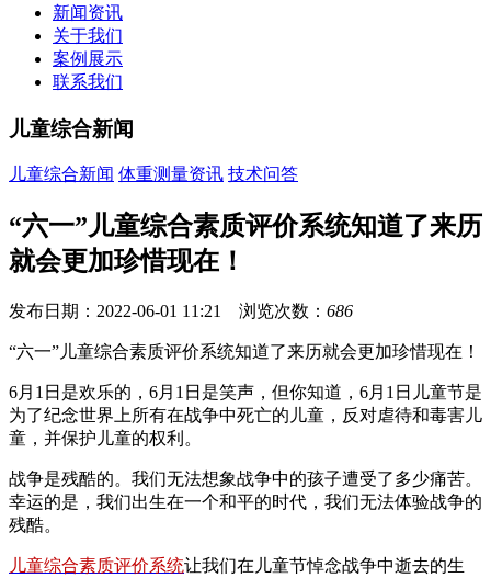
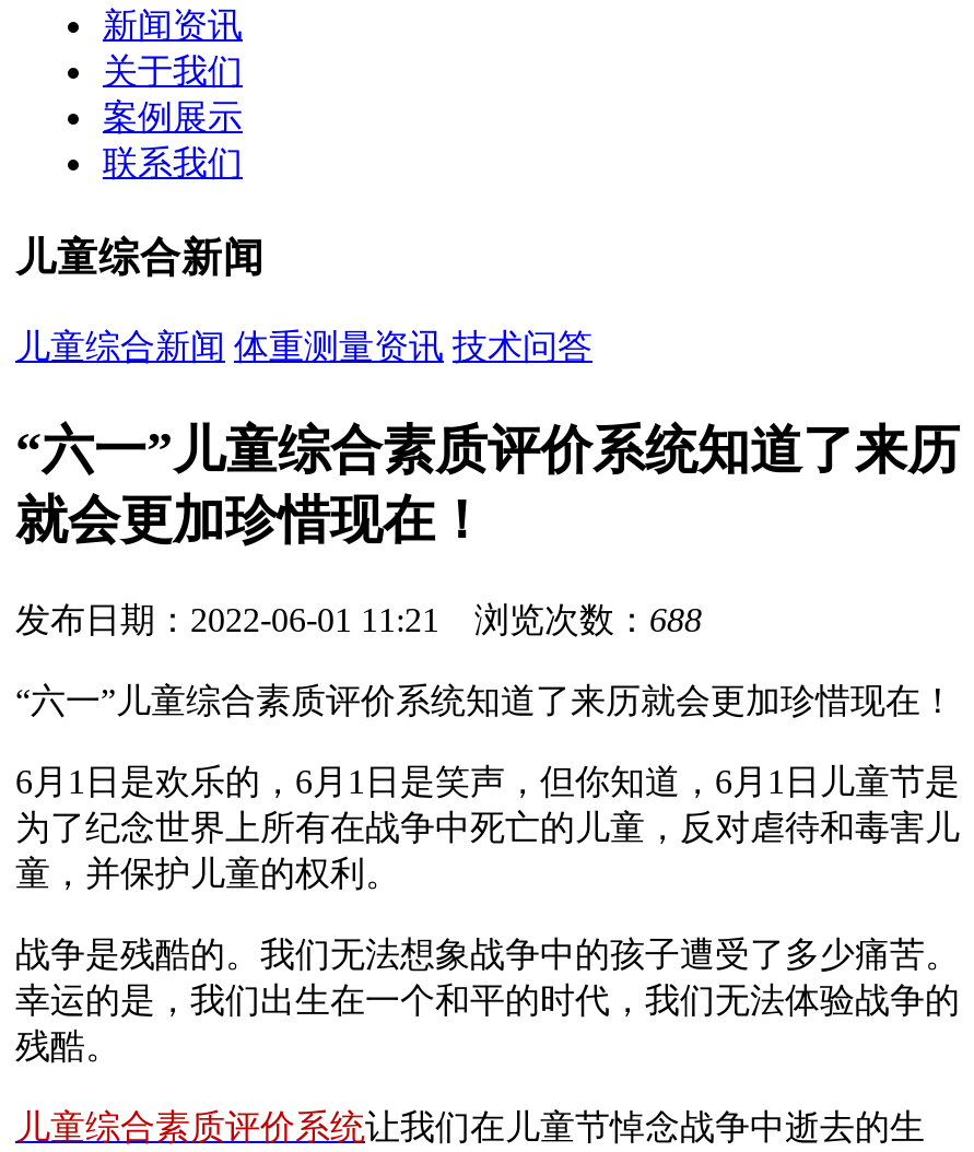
- 发布日期：2022-06-01 11:21 浏览次数：686
+ 发布日期：2022-06-01 11:21 浏览次数：688
